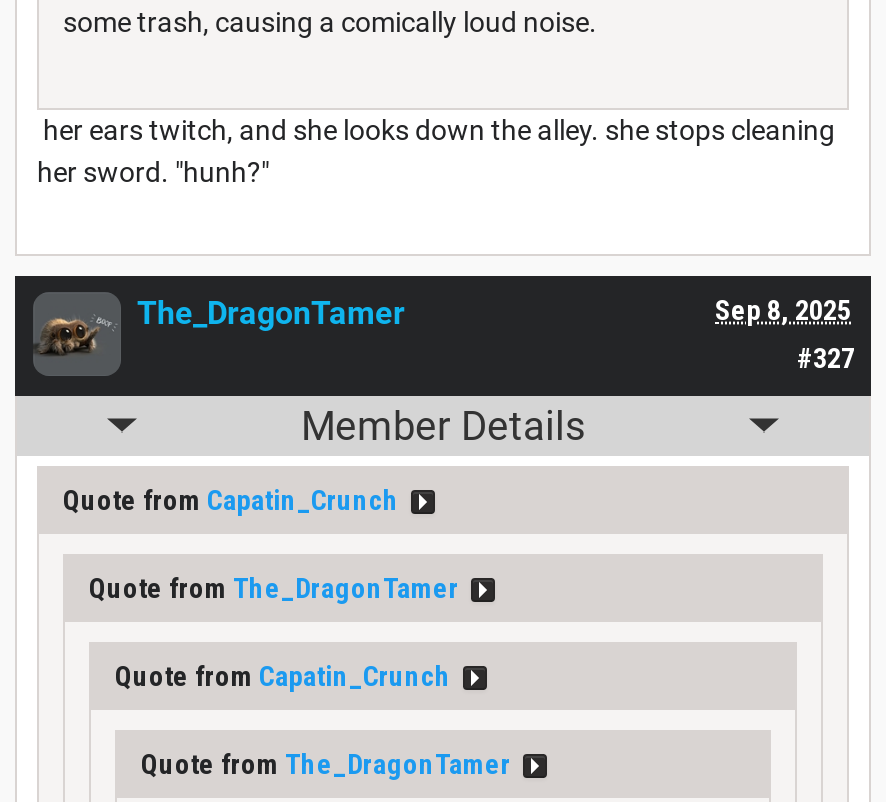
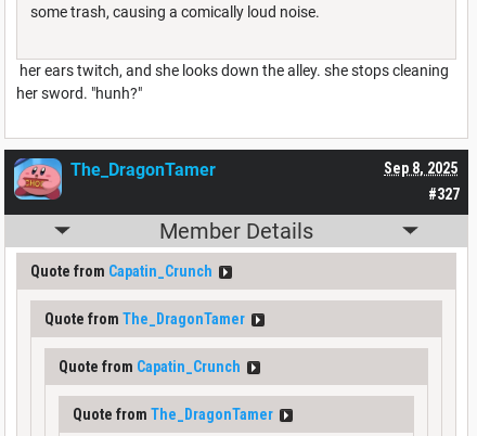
- [image]
+ [image]
